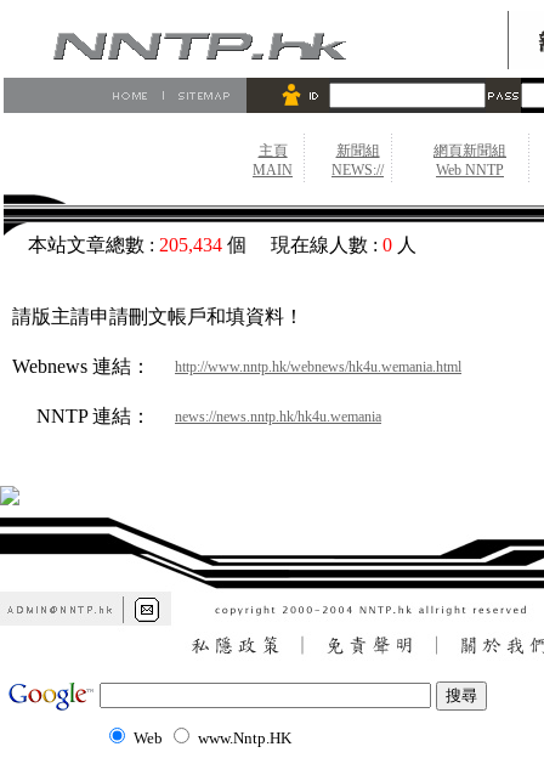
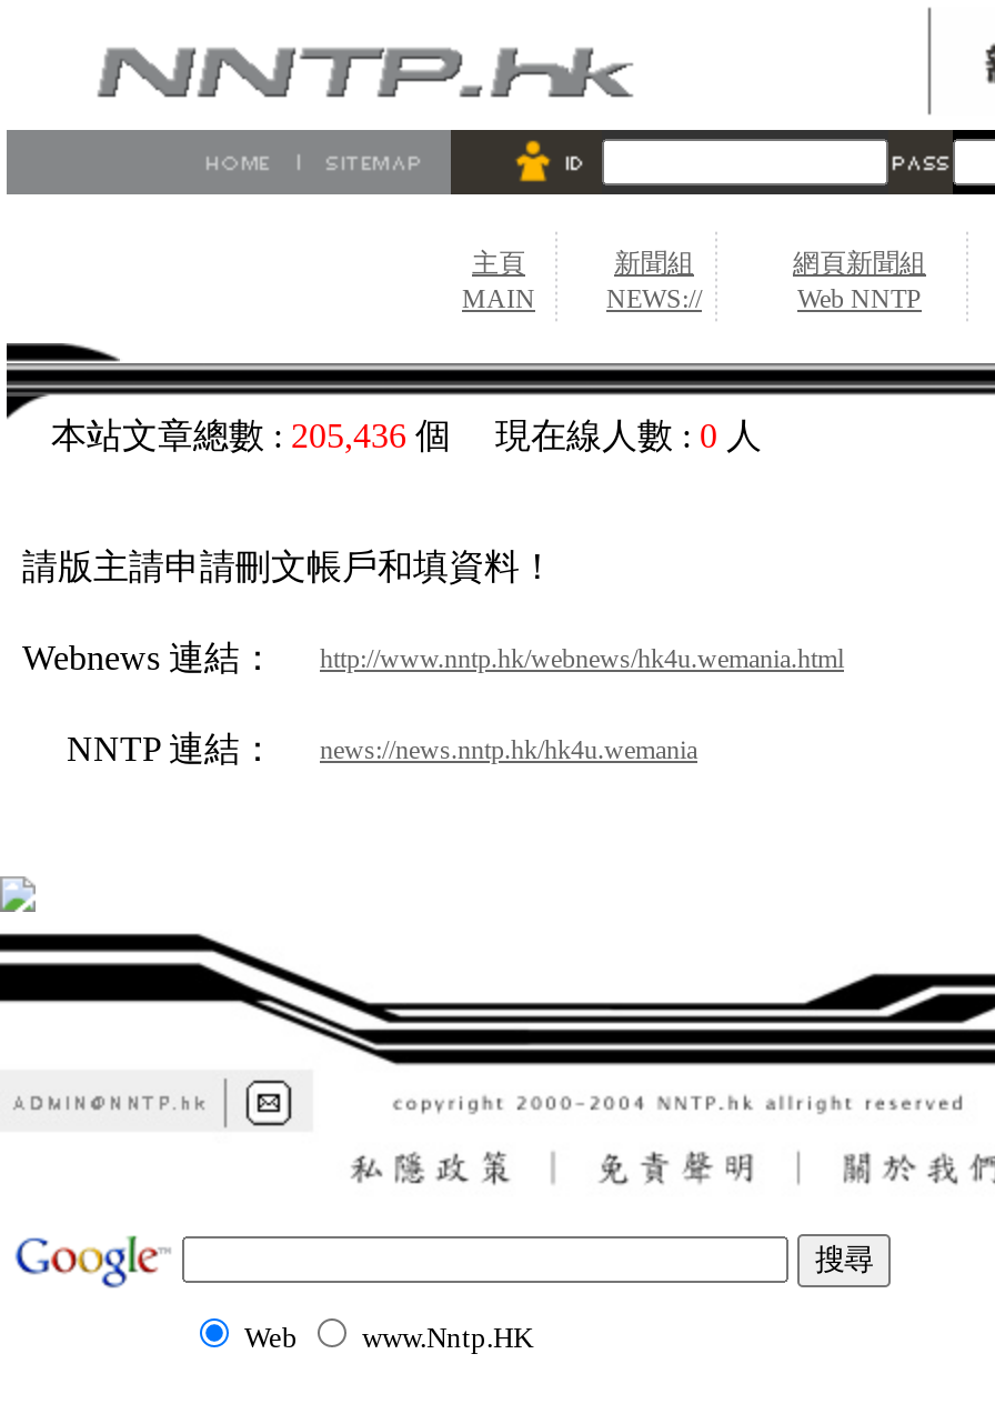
- 本站文章總數 : 205,434個 現在線人數 : 0人
+ 本站文章總數 : 205,436個 現在線人數 : 0人
